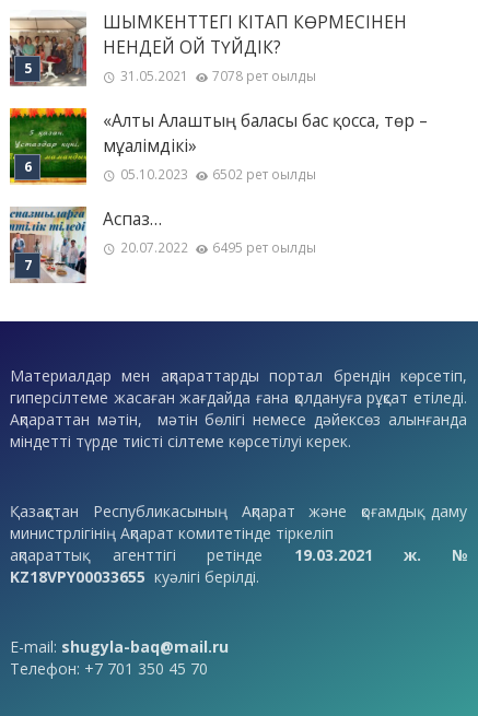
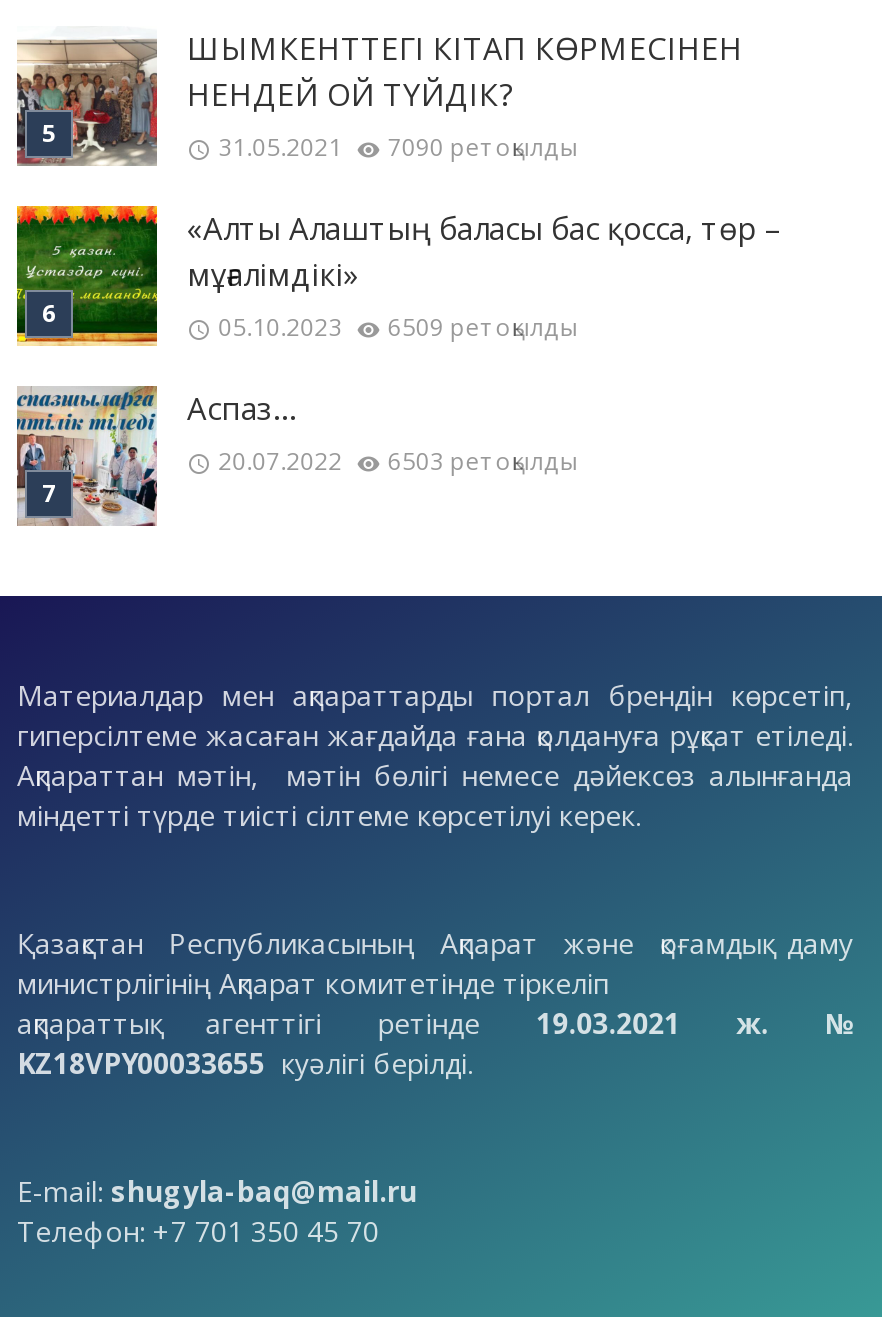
- 31.05.2021 7078 рет оқылды
+ 31.05.2021 7090 рет оқылды

- 05.10.2023 6502 рет оқылды
+ 05.10.2023 6509 рет оқылды

- 20.07.2022 6495 рет оқылды
+ 20.07.2022 6503 рет оқылды
